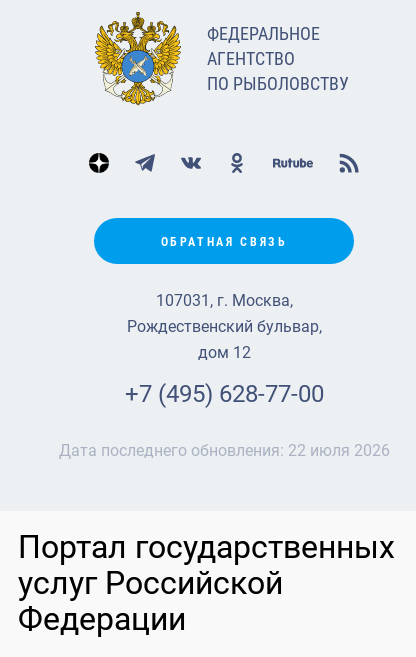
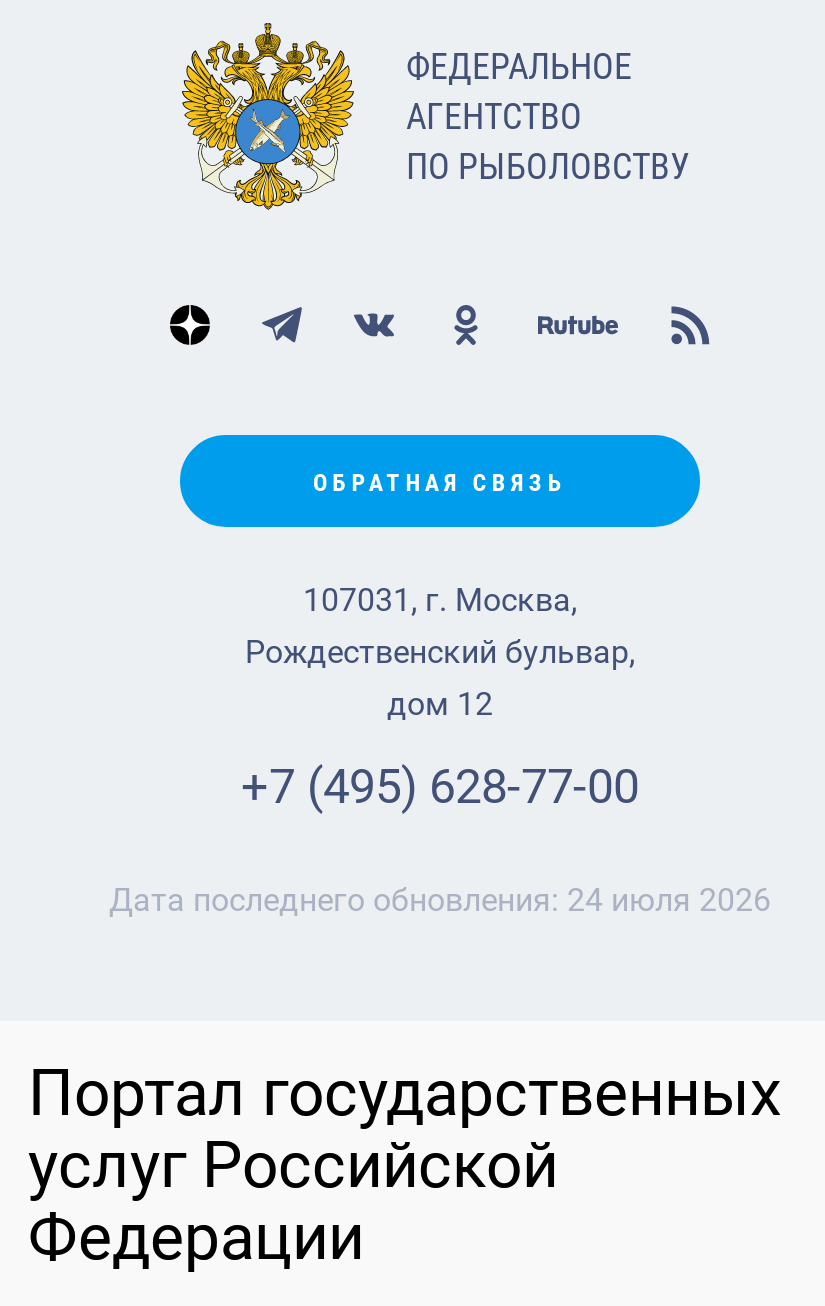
- Дата последнего обновления: 22 июля 2026
+ Дата последнего обновления: 24 июля 2026
